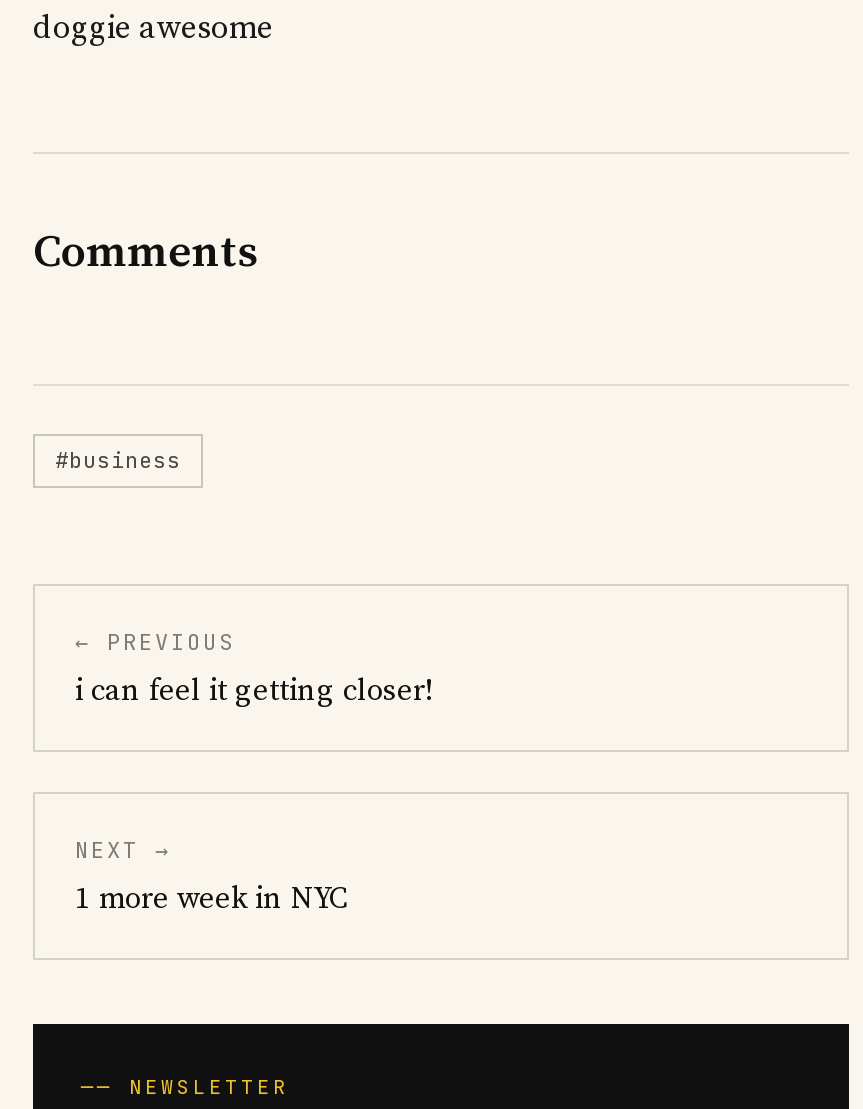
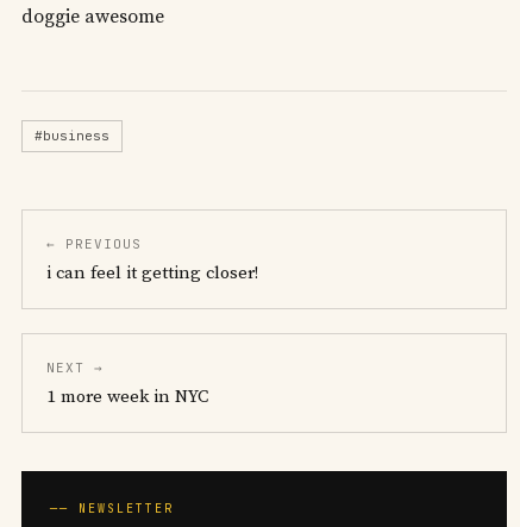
- Comments
